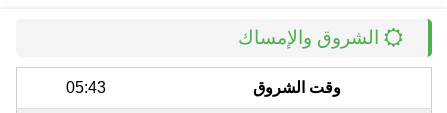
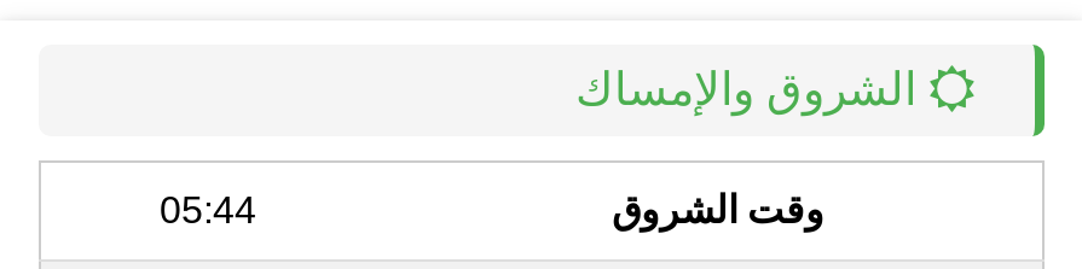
- 05:43
+ 05:44
